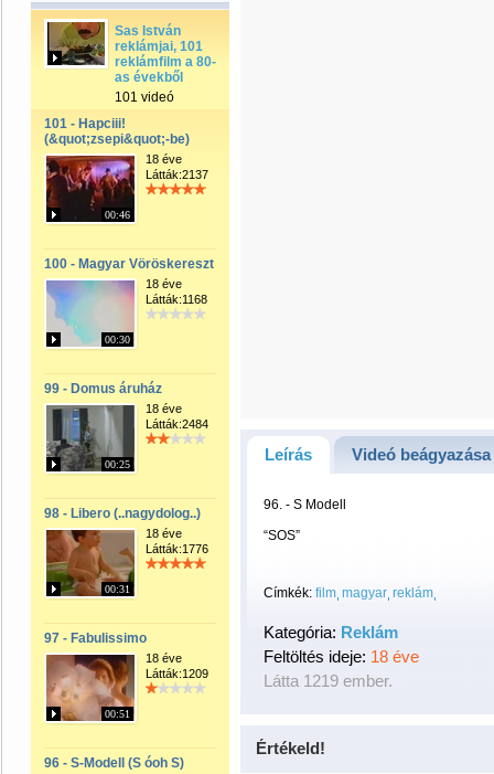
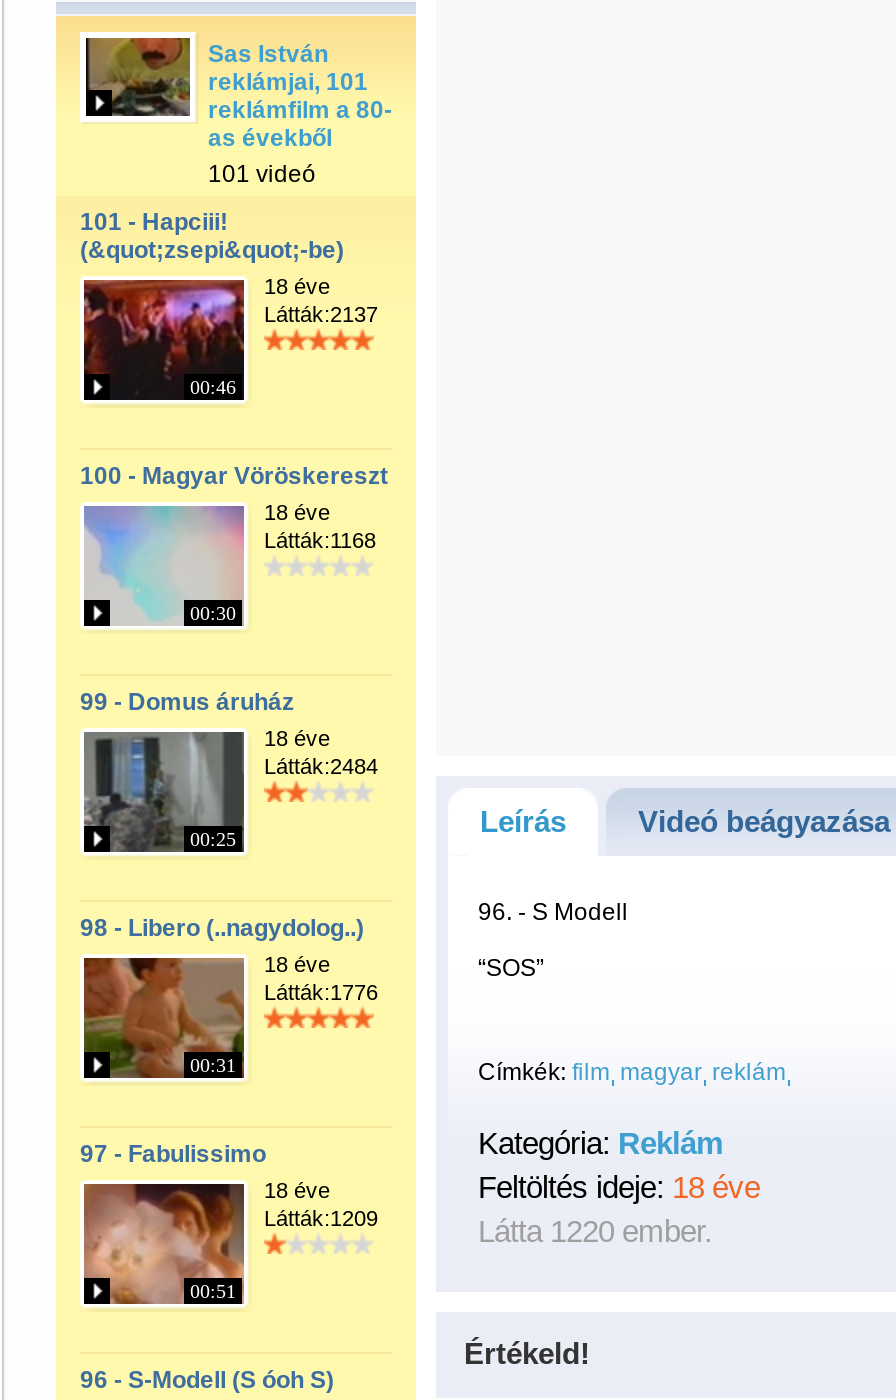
- Látta 1219 ember.
+ Látta 1220 ember.
